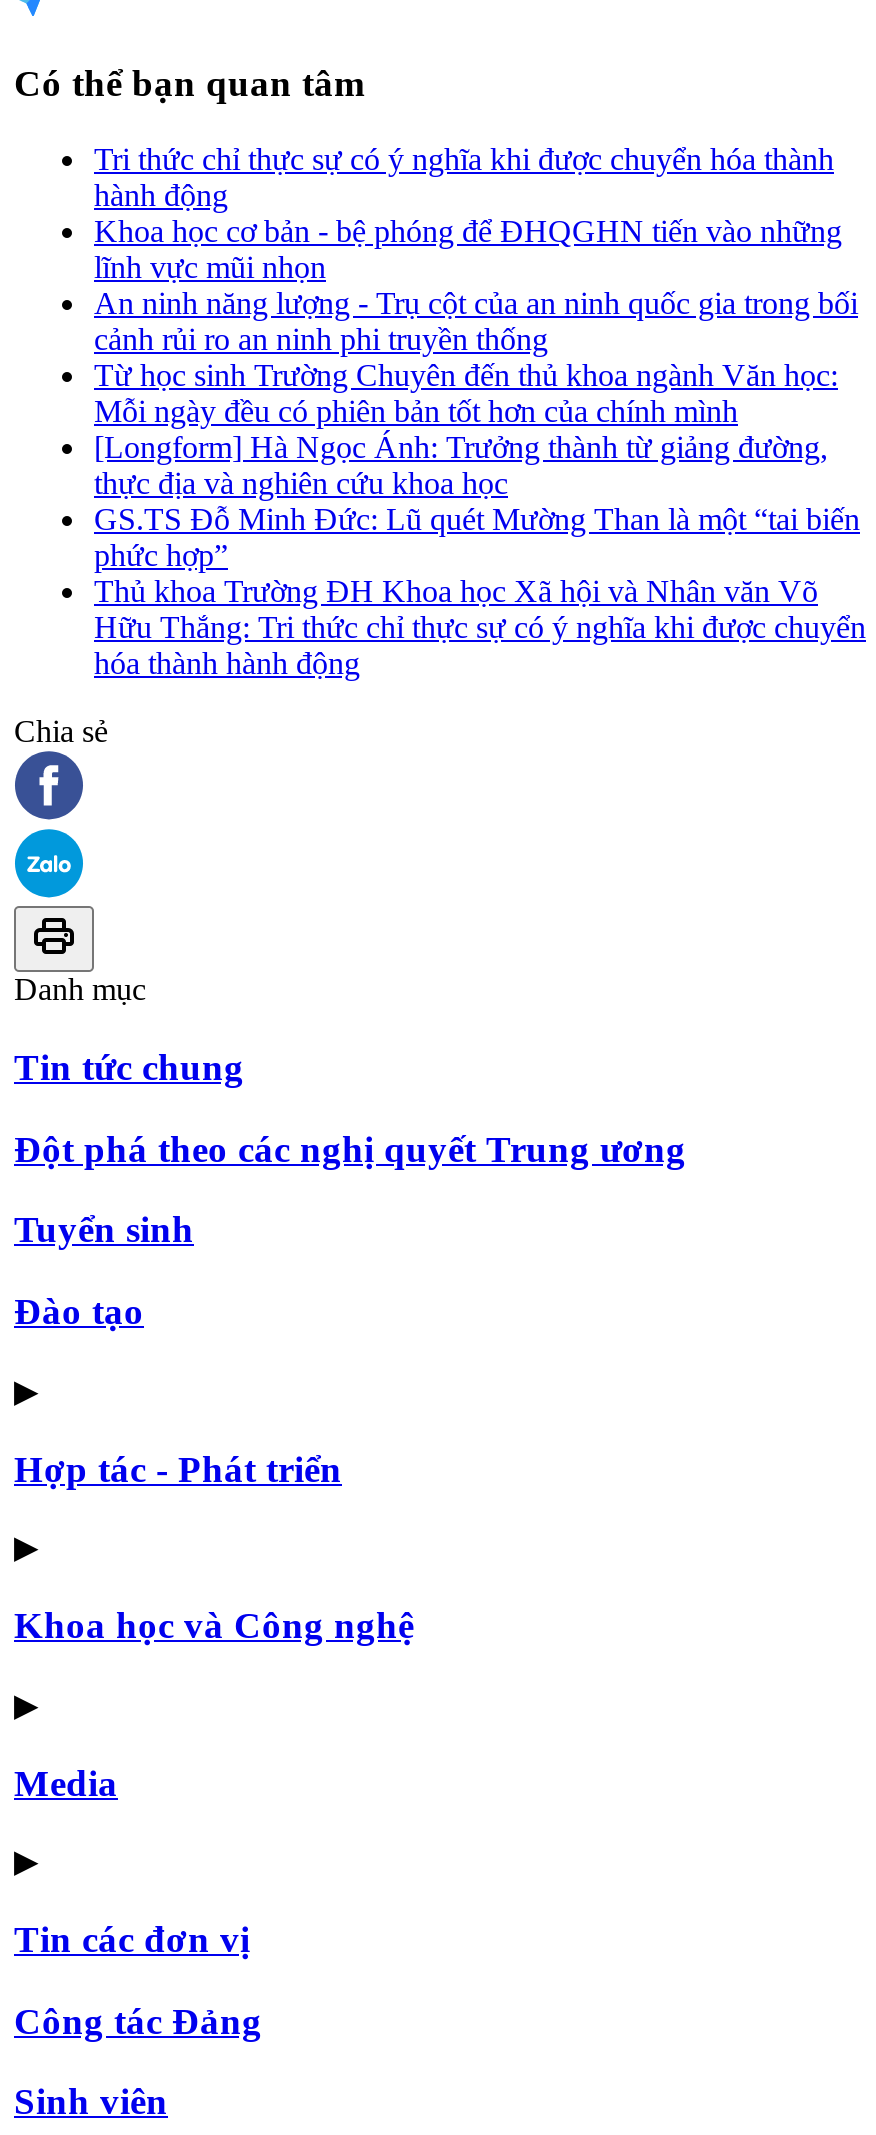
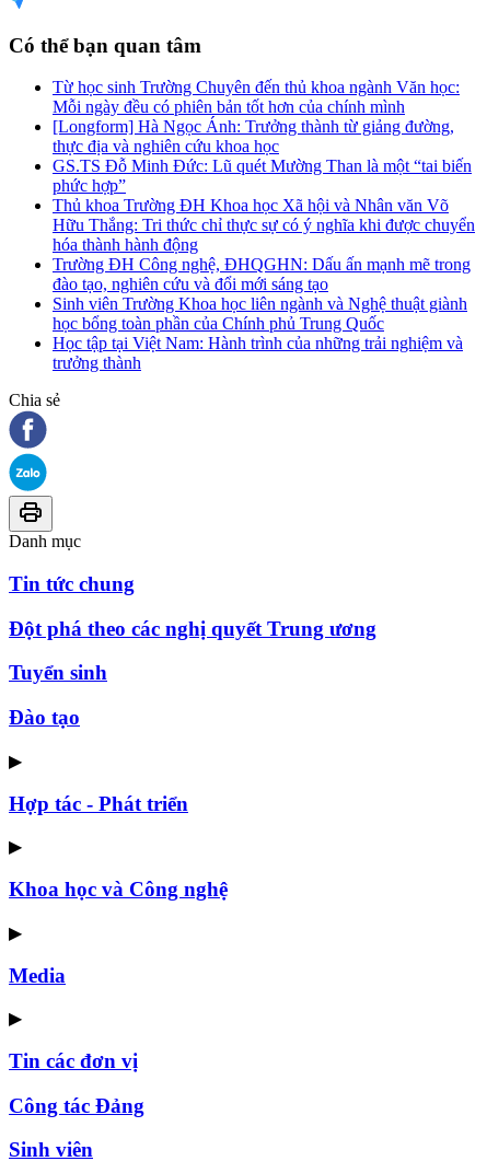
- Tri thức chỉ thực sự có ý nghĩa khi được chuyển hóa thành
- hành động
- Khoa học cơ bản - bệ phóng để ĐHQGHN tiến vào những
- lĩnh vực mũi nhọn
- An ninh năng lượng - Trụ cột của an ninh quốc gia trong bối
- cảnh rủi ro an ninh phi truyền thống

moved up: Từ học sinh Trường Chuyên đến thủ khoa ngành Văn học: | Mỗi ngày đều có phiên bản tốt hơn của chính mình | [Longform] Hà Ngọc Ánh: Trưởng thành từ giảng đường, | ... | Hữu Thắng: Tri thức chỉ thực sự có ý nghĩa khi được chuyển | hóa thành hành động

+ Trường ĐH Công nghệ, ĐHQGHN: Dấu ấn mạnh mẽ trong
+ đào tạo, nghiên cứu và đổi mới sáng tạo
+ Sinh viên Trường Khoa học liên ngành và Nghệ thuật giành
+ học bổng toàn phần của Chính phủ Trung Quốc
+ Học tập tại Việt Nam: Hành trình của những trải nghiệm và
+ trưởng thành
